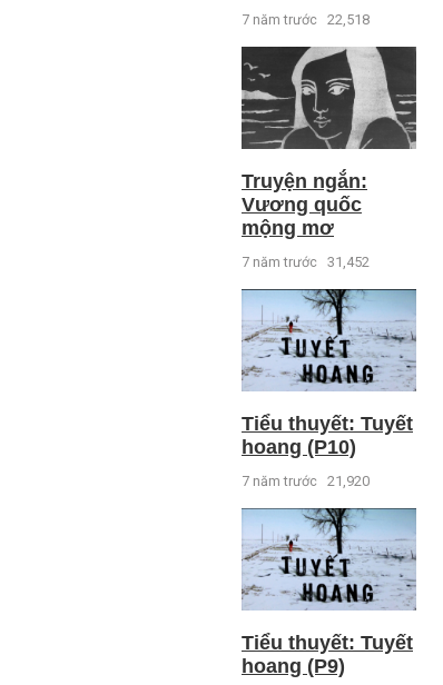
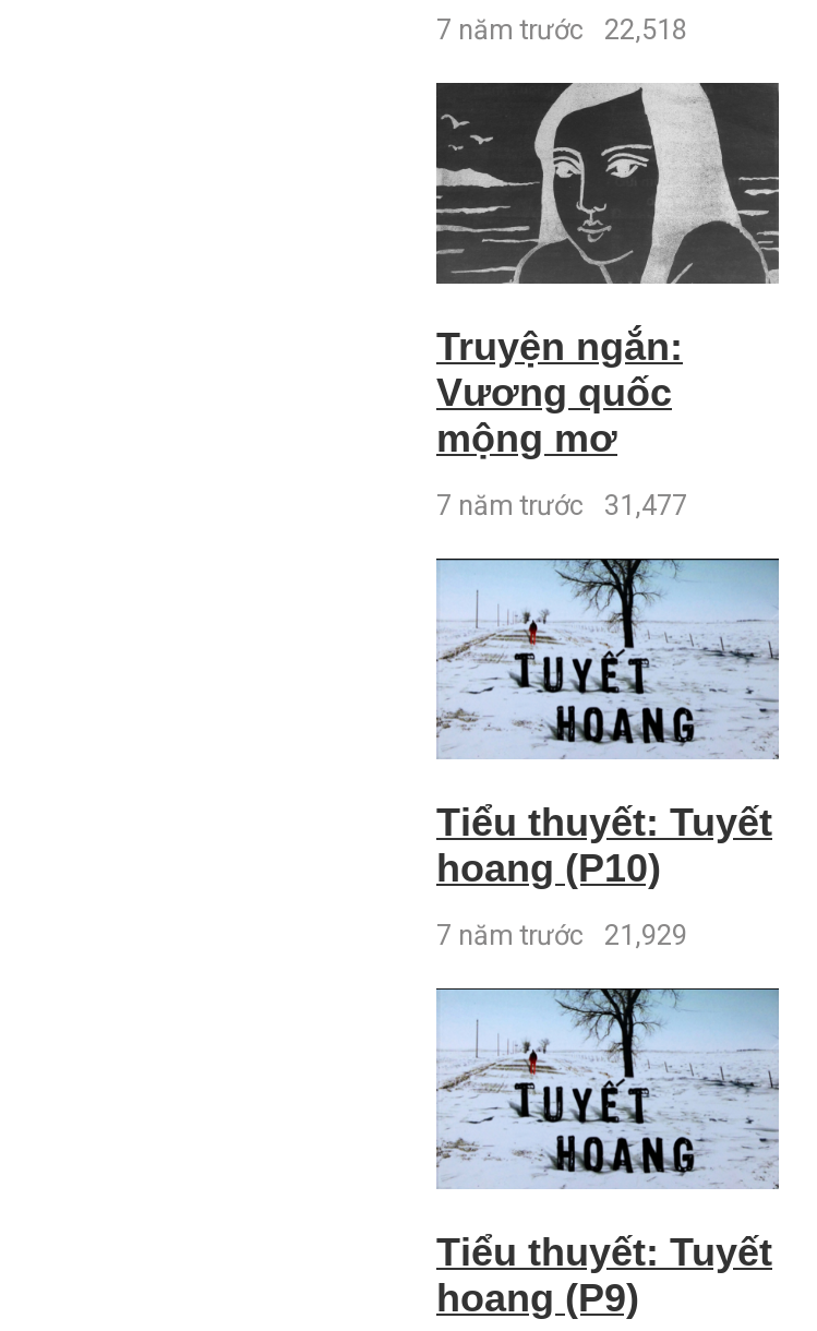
- 7 năm trước 31,452
+ 7 năm trước 31,477

- 7 năm trước 21,920
+ 7 năm trước 21,929
